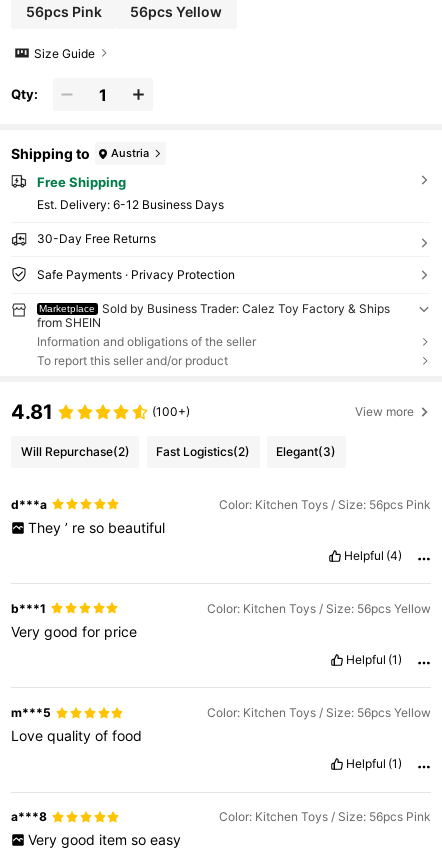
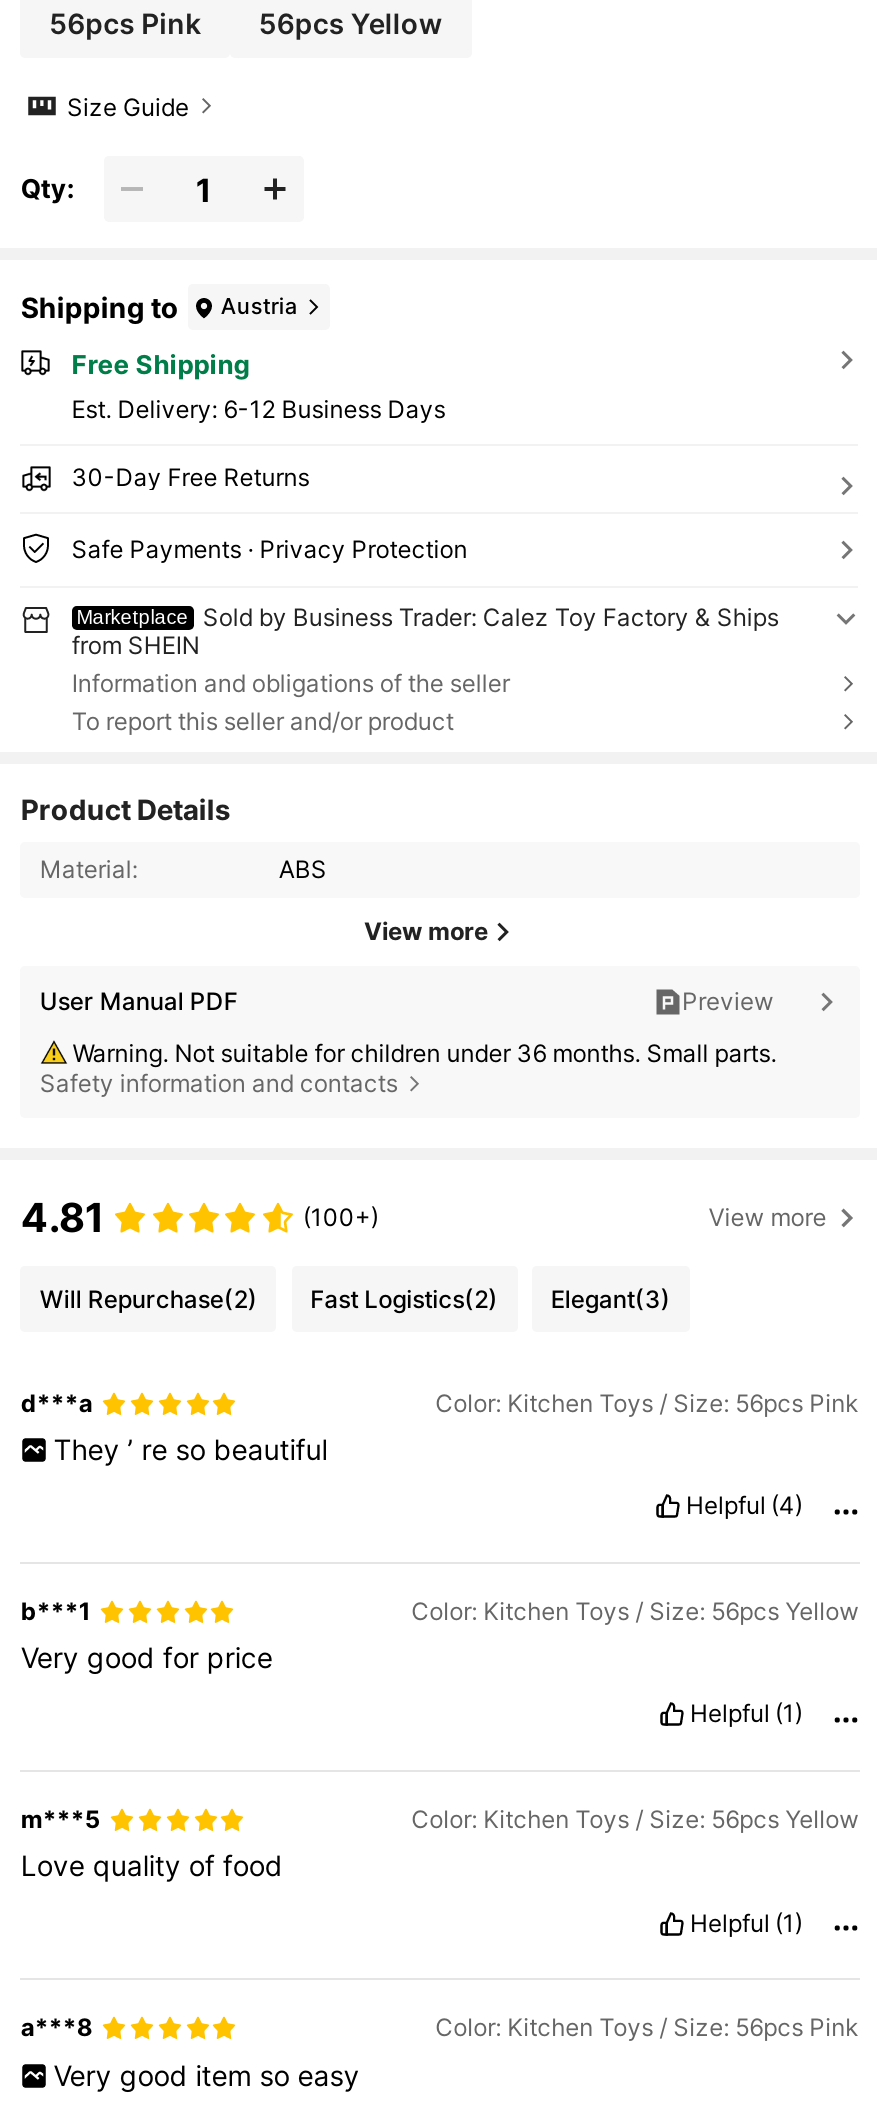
+ Product Details
+ Material:
+ ABS
+ View more
+ User Manual PDF
+ Preview
+ Warning. Not suitable for children under 36 months. Small parts.
+ Safety information and contacts
